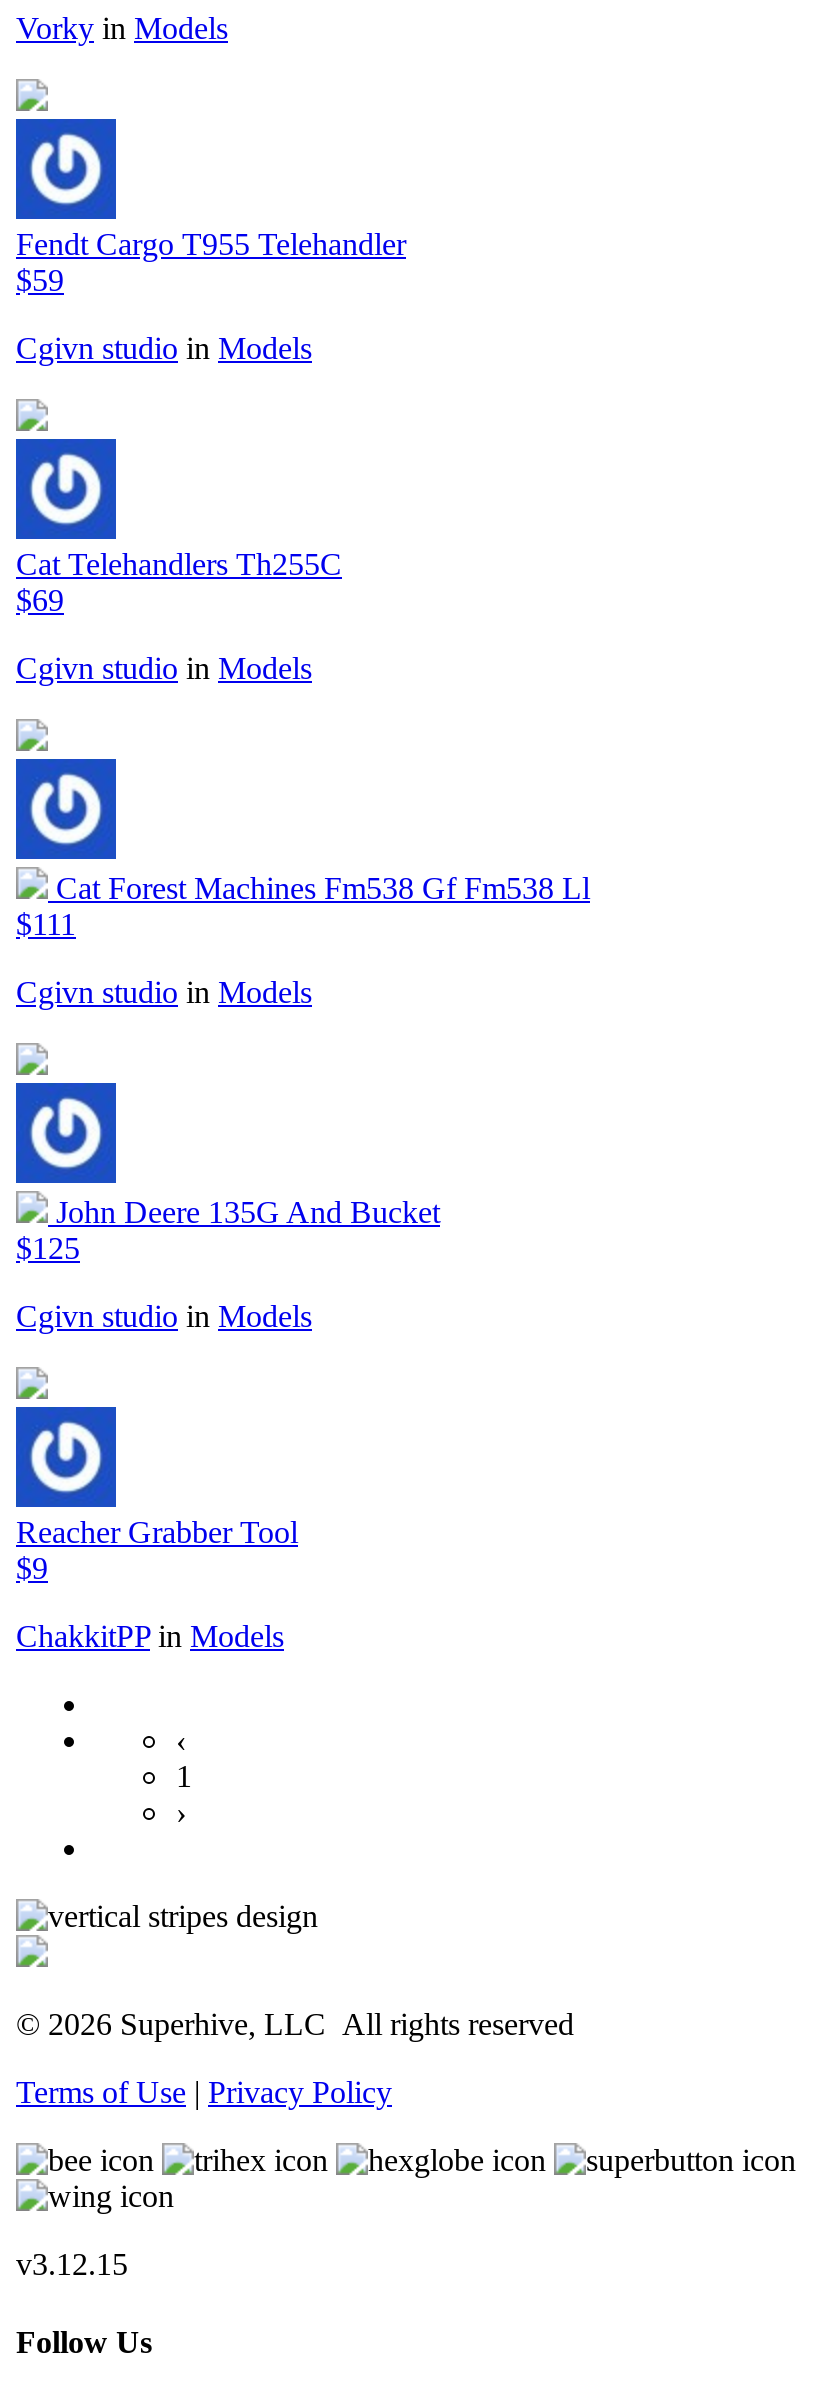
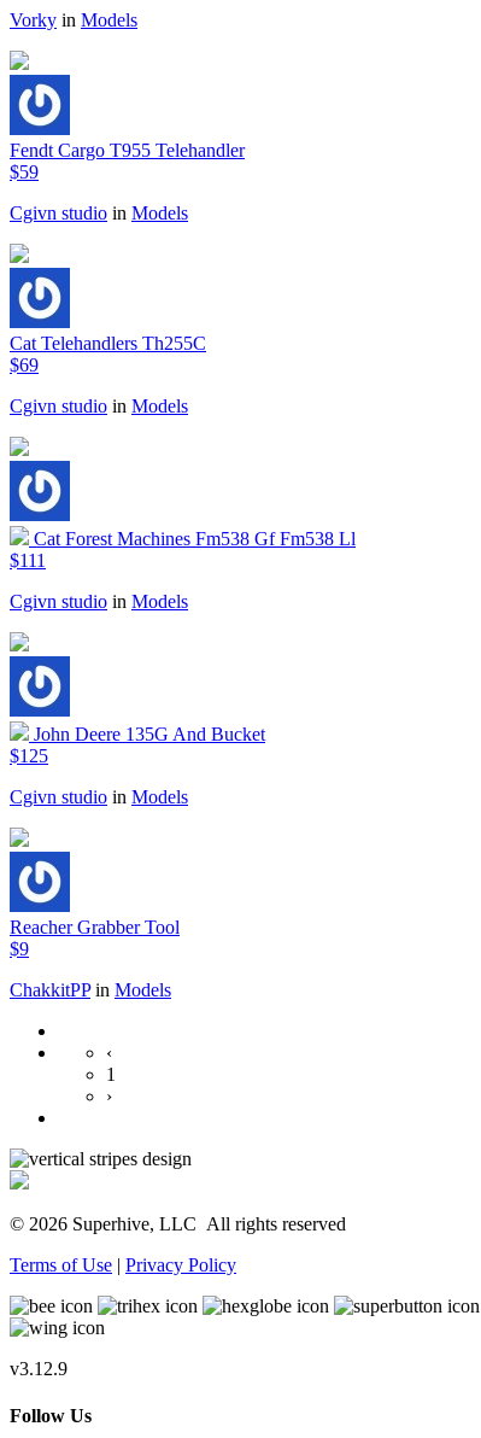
- v3.12.15
+ v3.12.9
